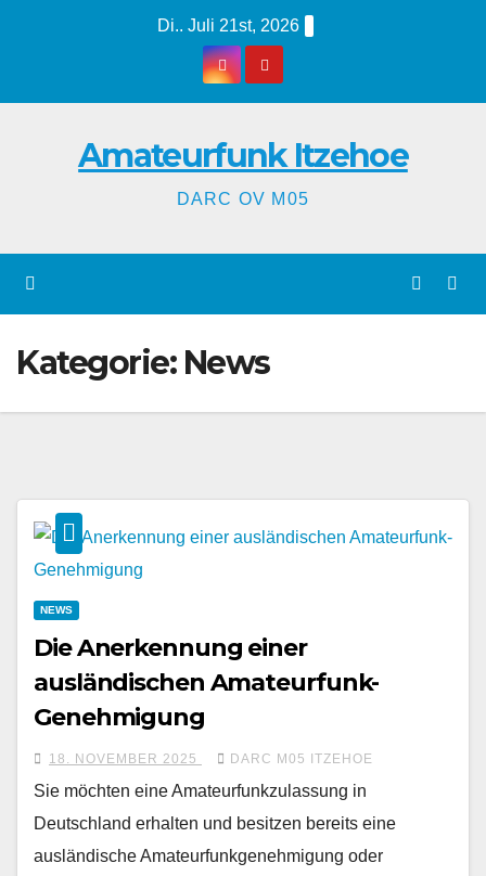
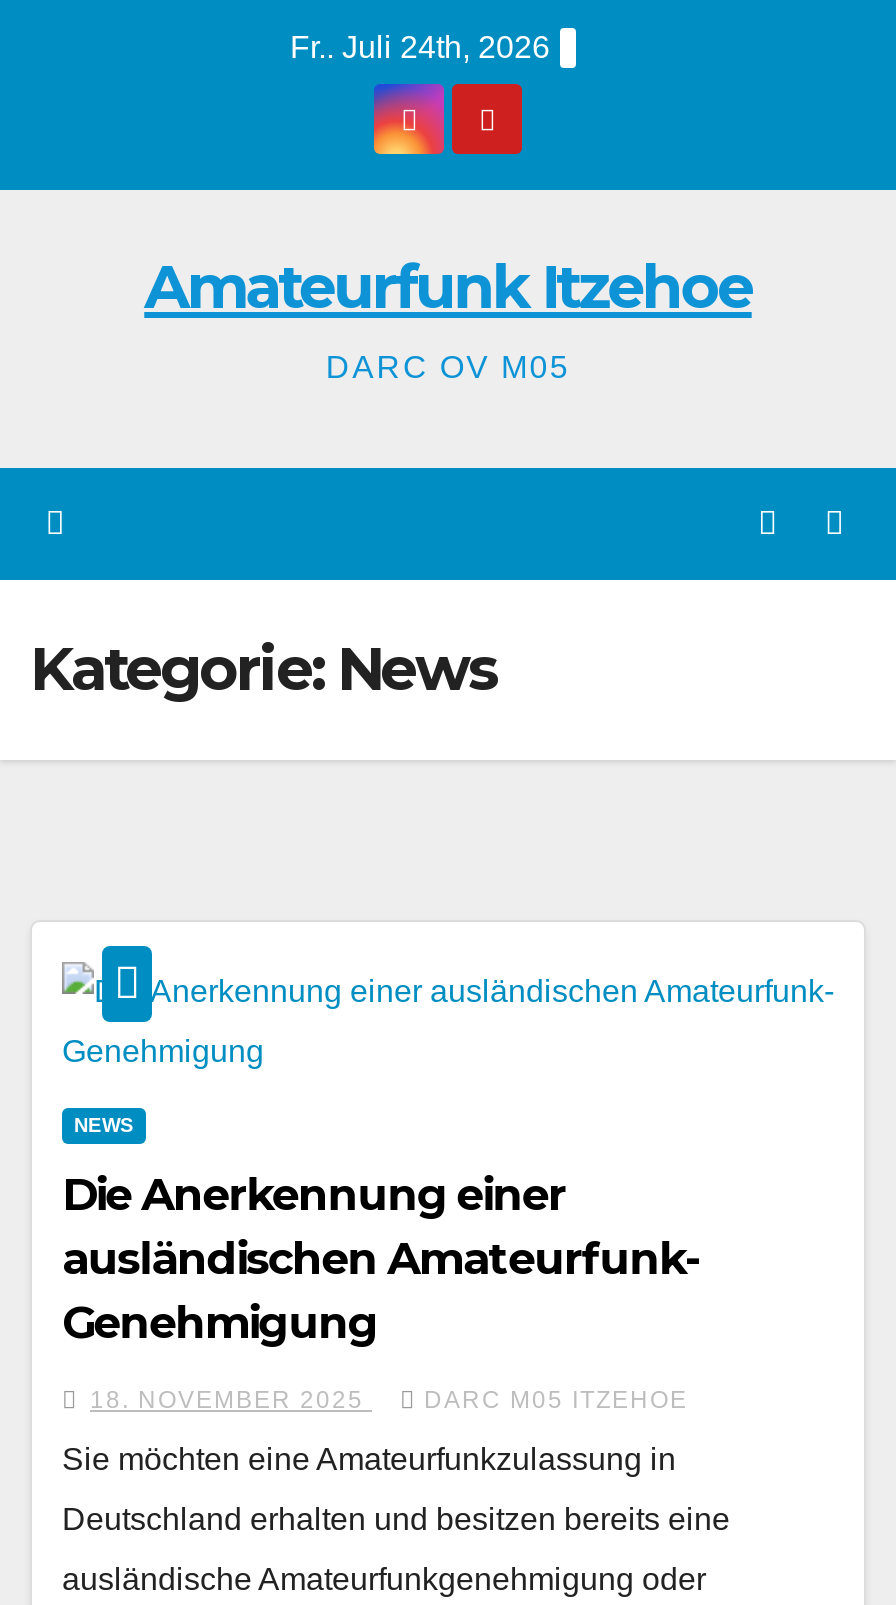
- Di.. Juli 21st, 2026
+ Fr.. Juli 24th, 2026
